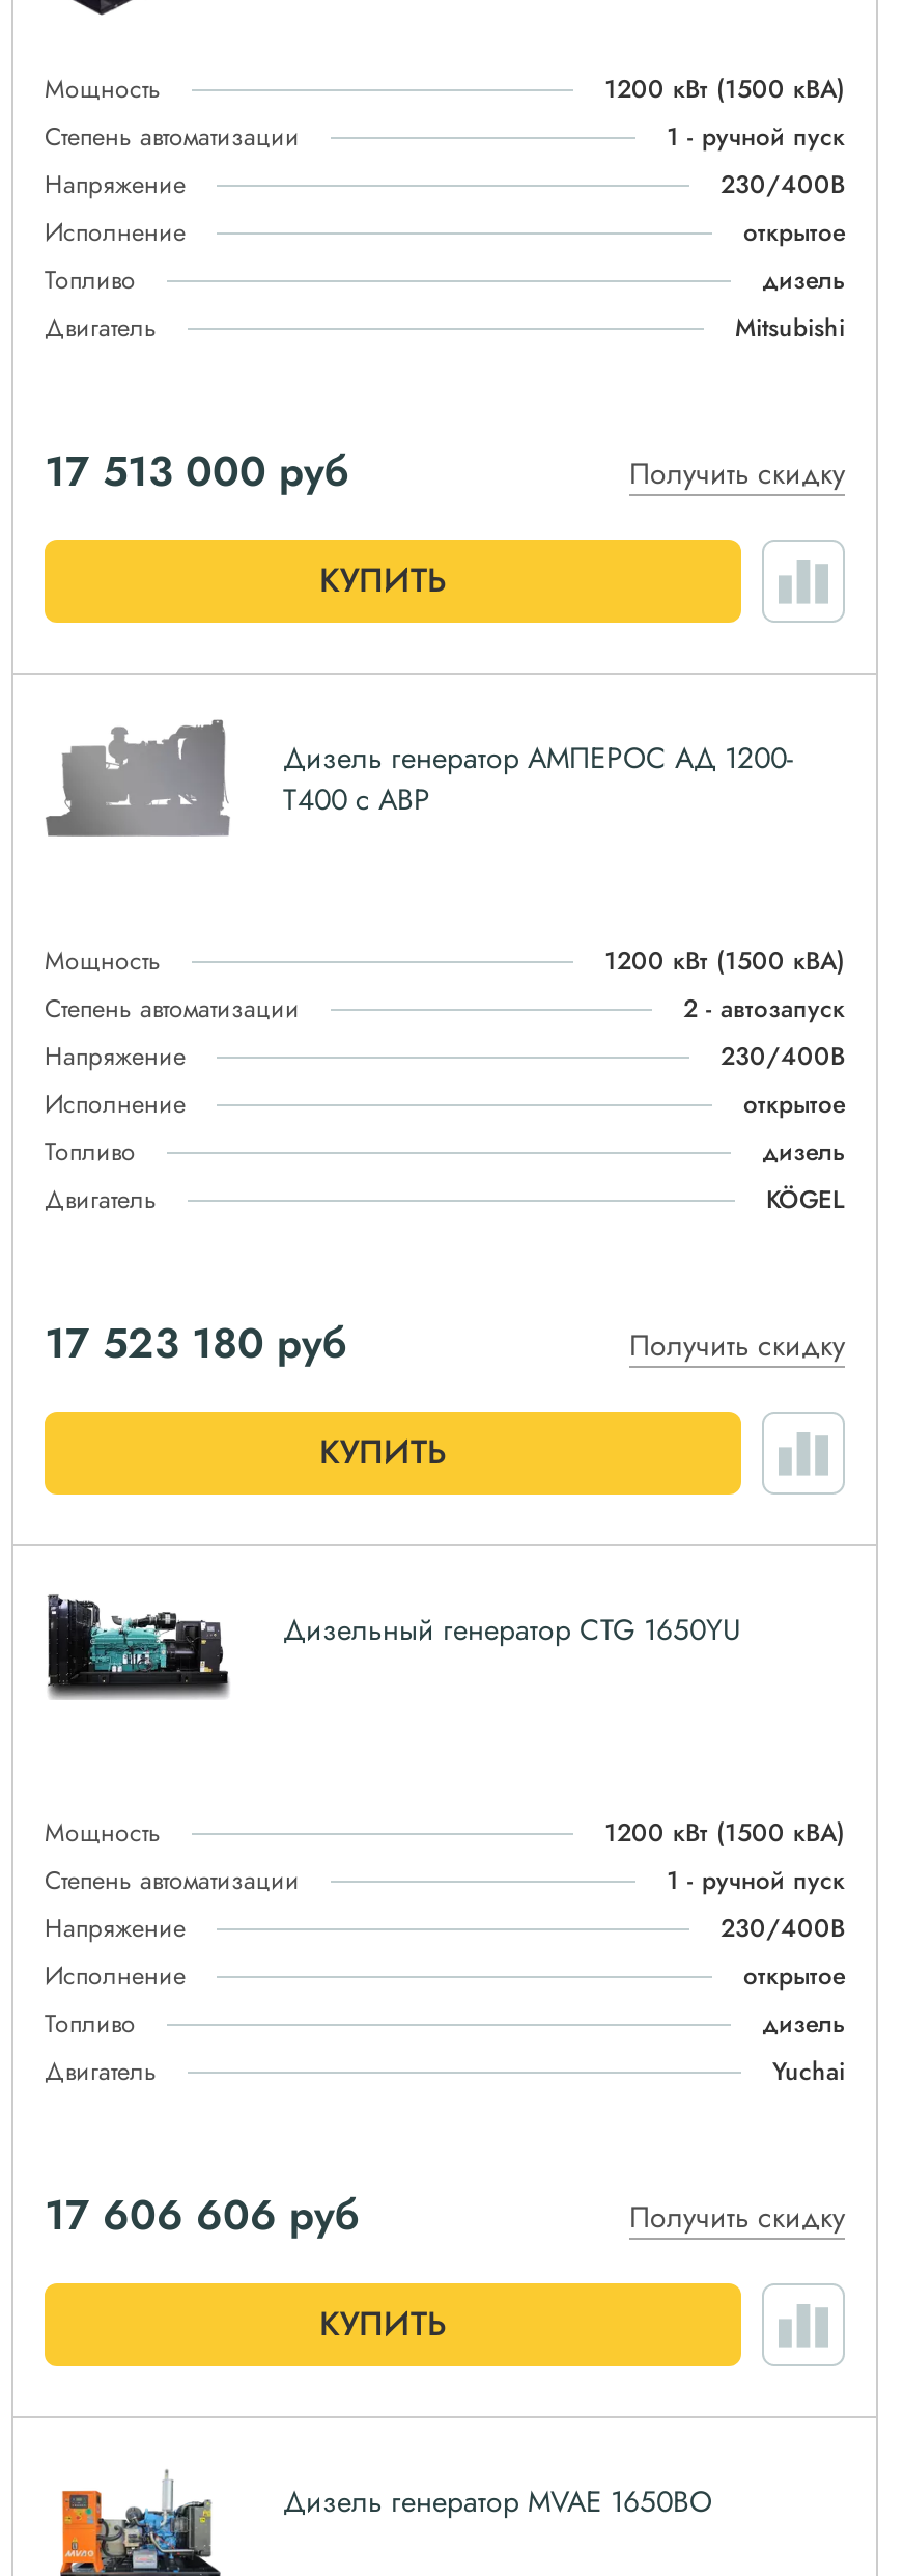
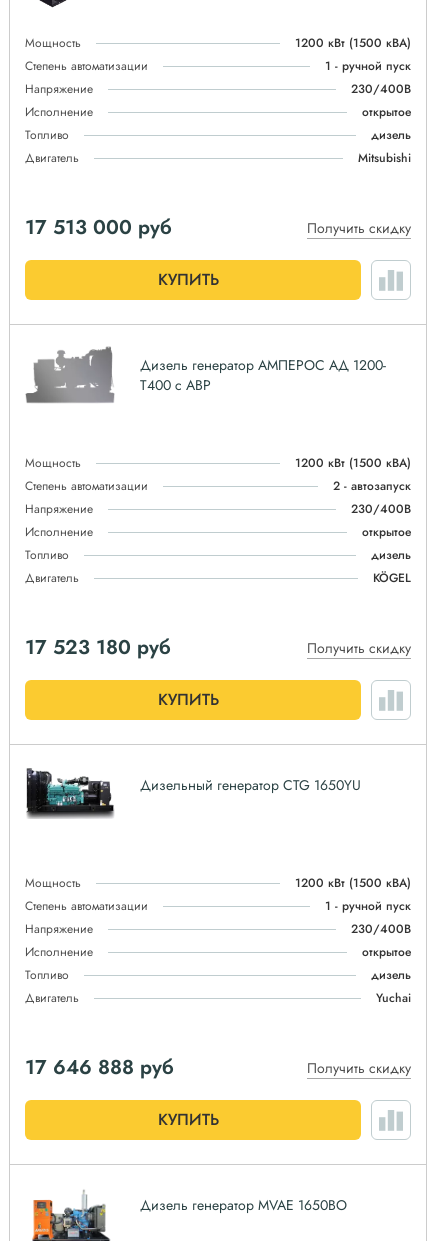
- 17 606 606 руб
+ 17 646 888 руб
